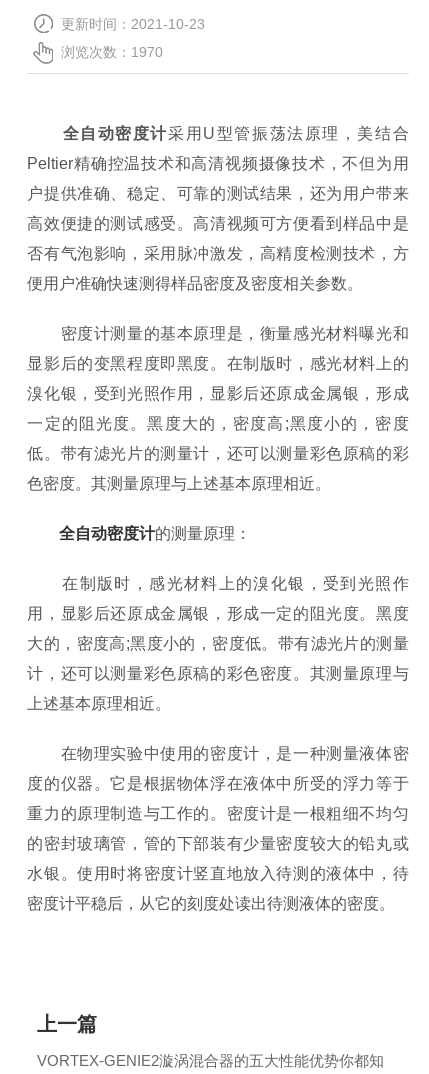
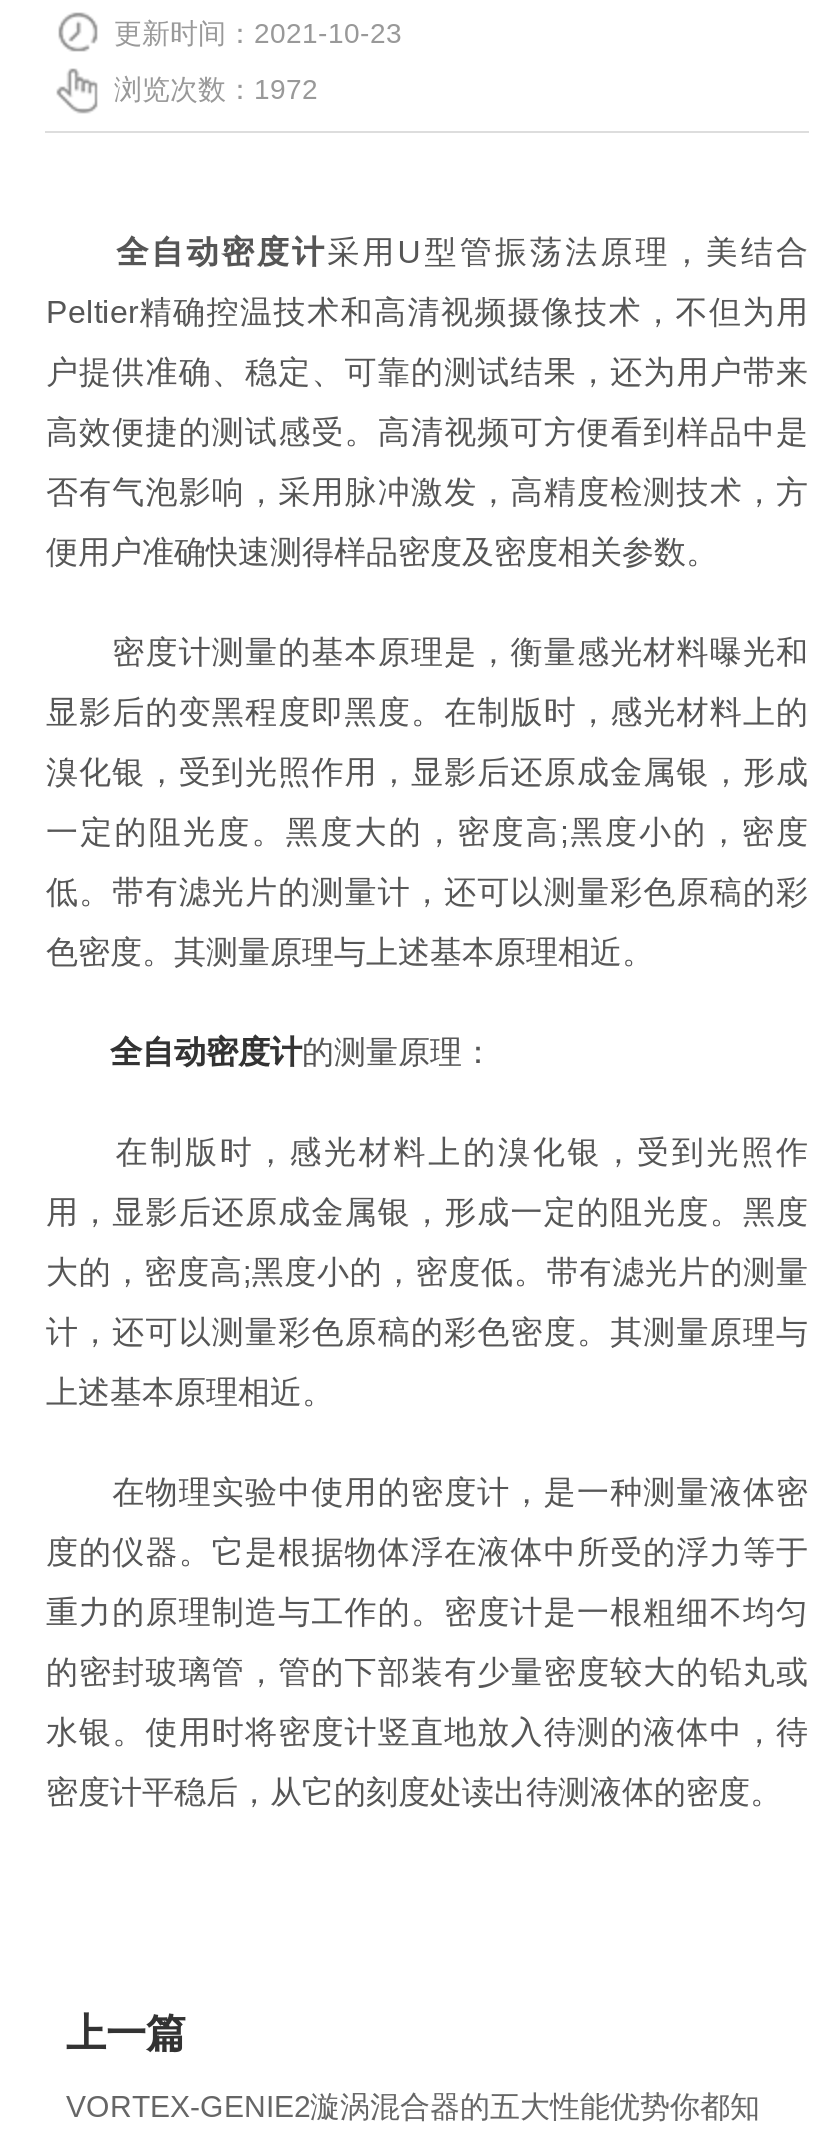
- 浏览次数：1970
+ 浏览次数：1972
